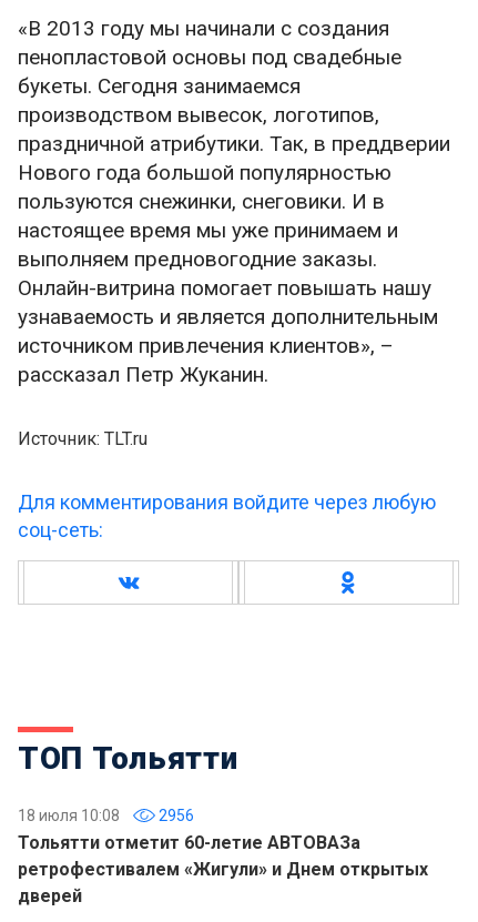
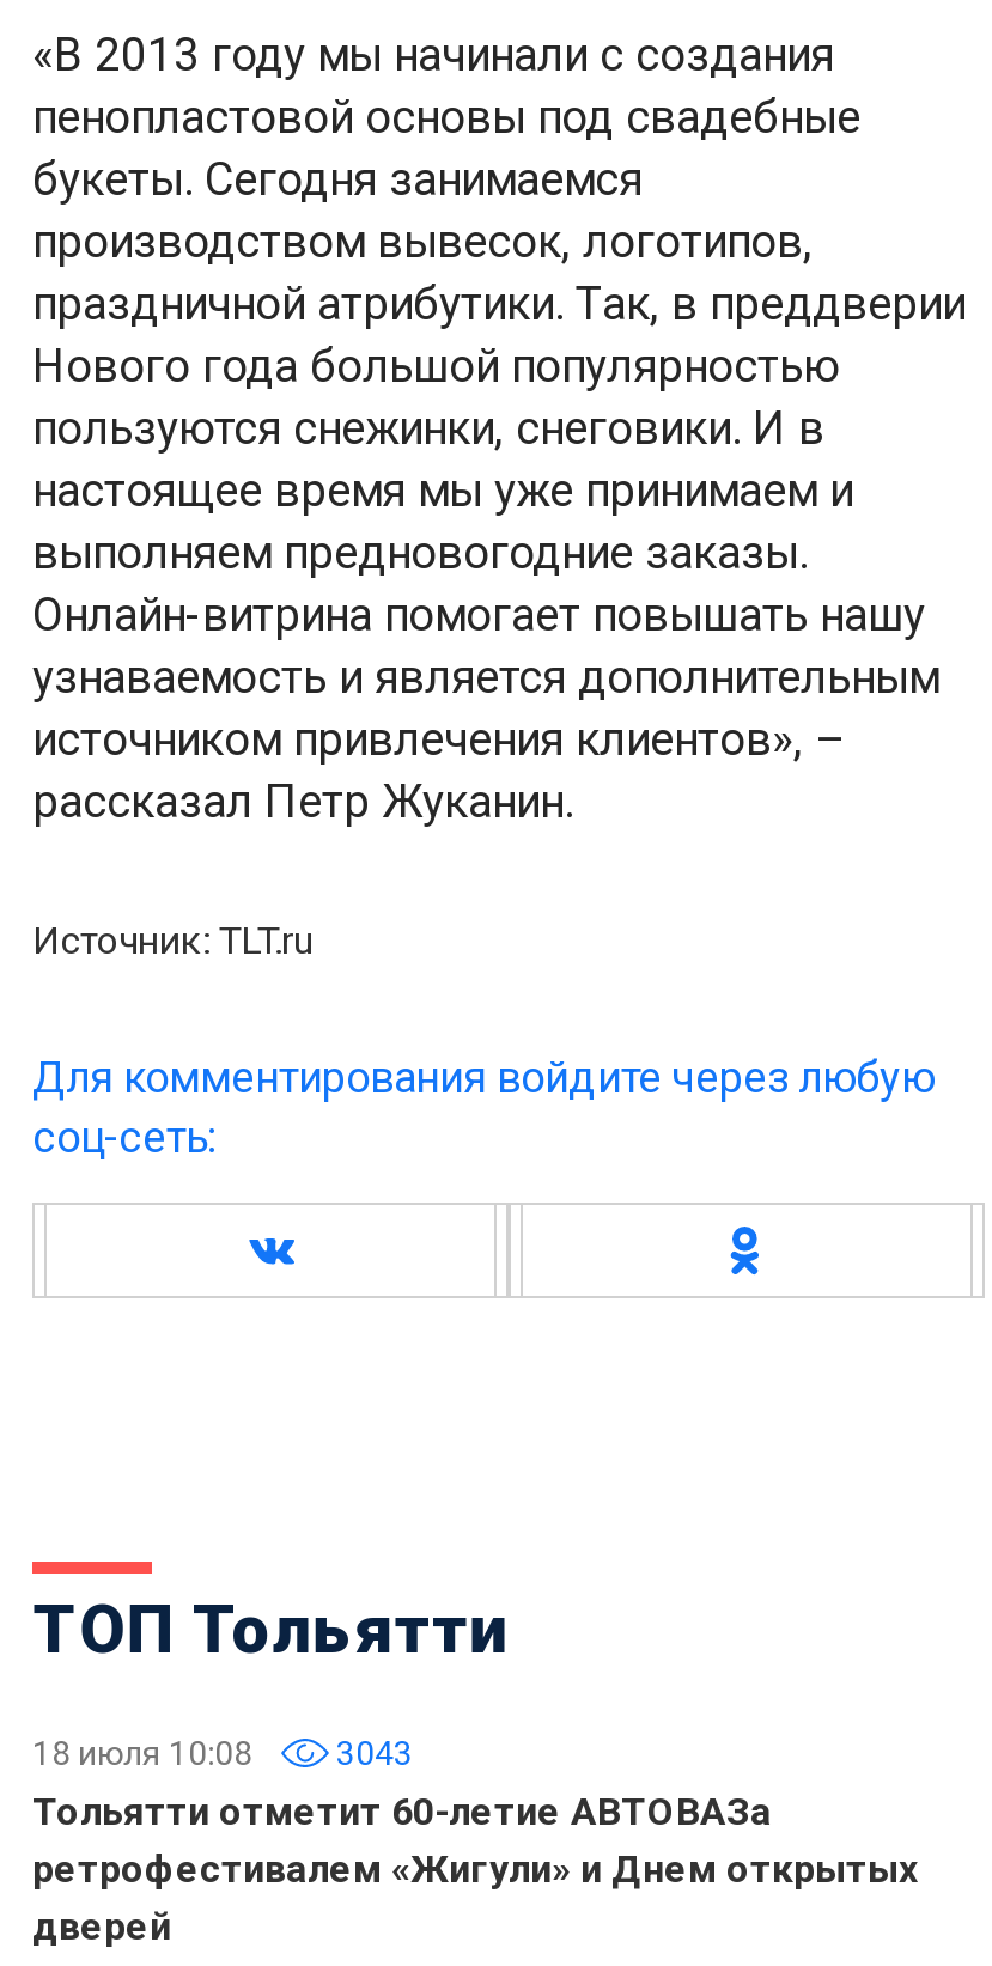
- 18 июля 10:08 2956
+ 18 июля 10:08 3043
